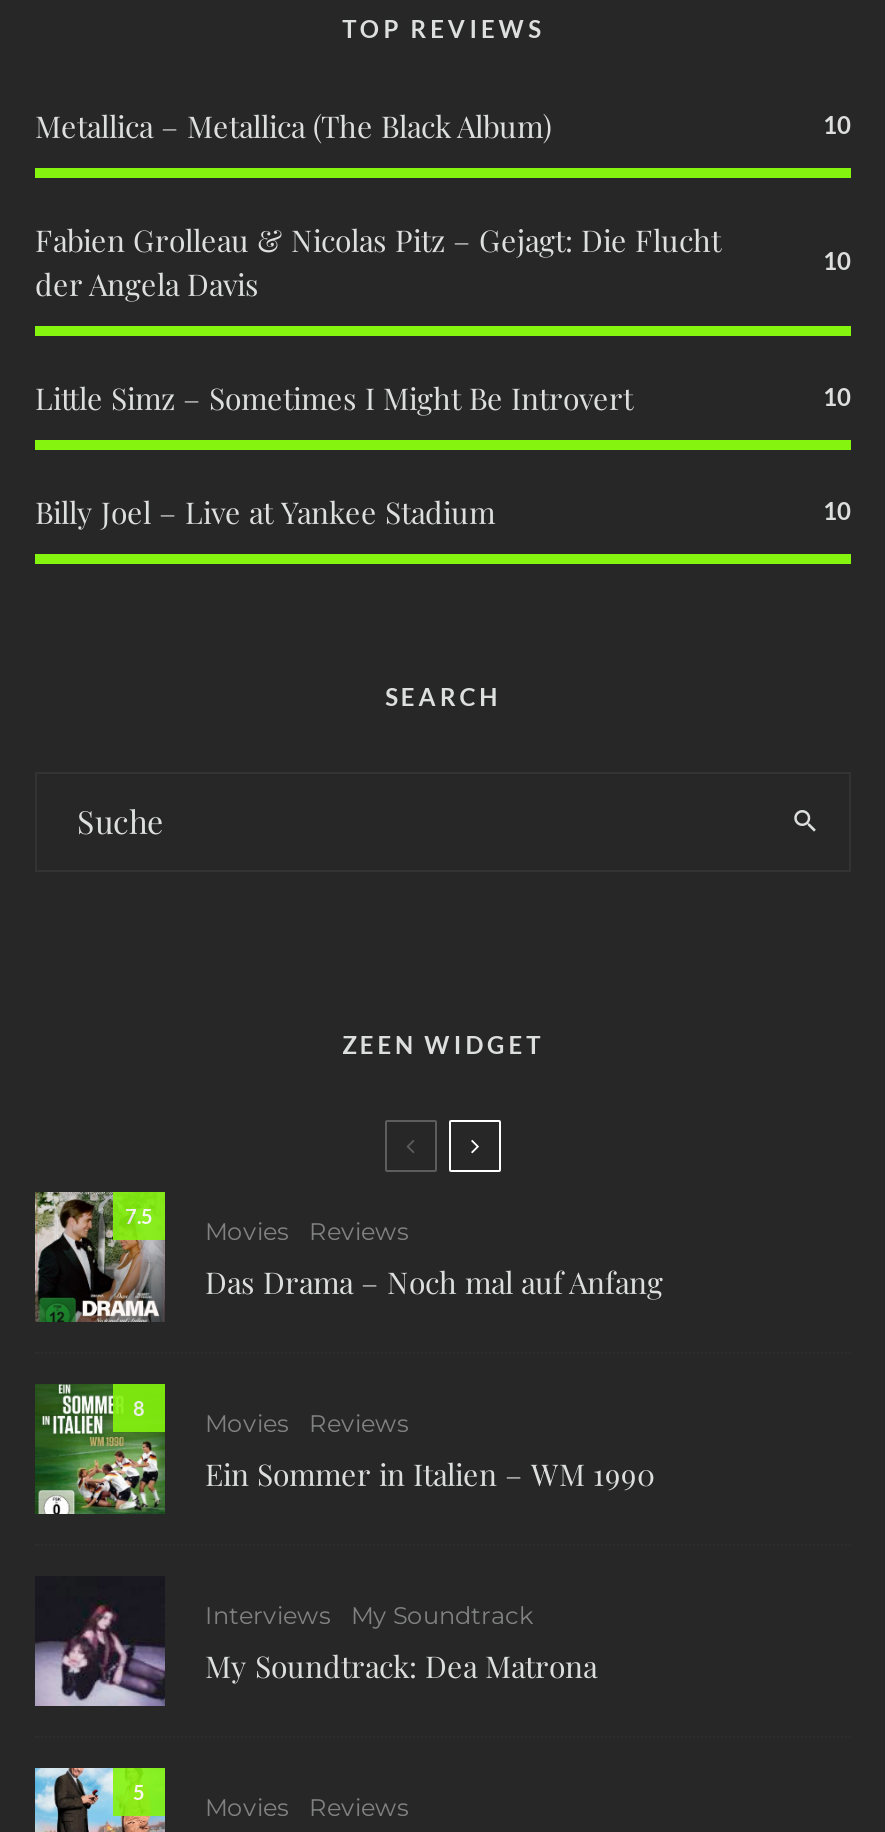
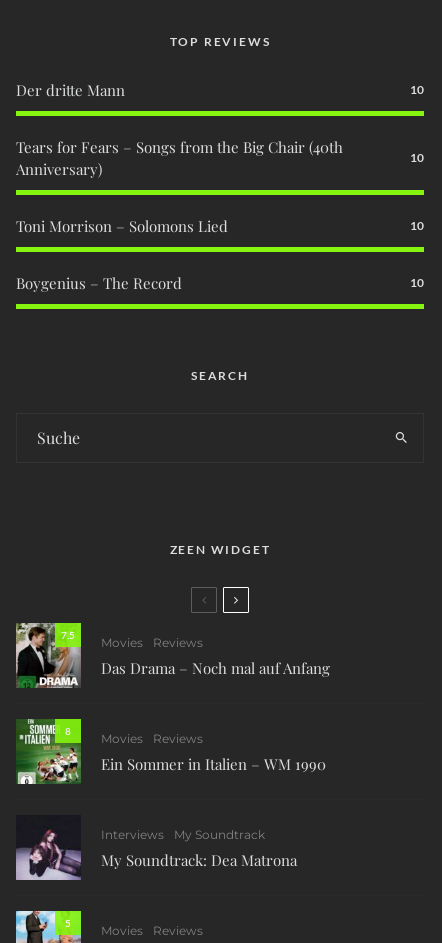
- Metallica – Metallica (The Black Album)
+ Der dritte Mann

- Fabien Grolleau & Nicolas Pitz – Gejagt: Die Flucht
- der Angela Davis
+ Tears for Fears – Songs from the Big Chair (40th
+ Anniversary)

- Little Simz – Sometimes I Might Be Introvert
+ Toni Morrison – Solomons Lied

- Billy Joel – Live at Yankee Stadium
+ Boygenius – The Record
